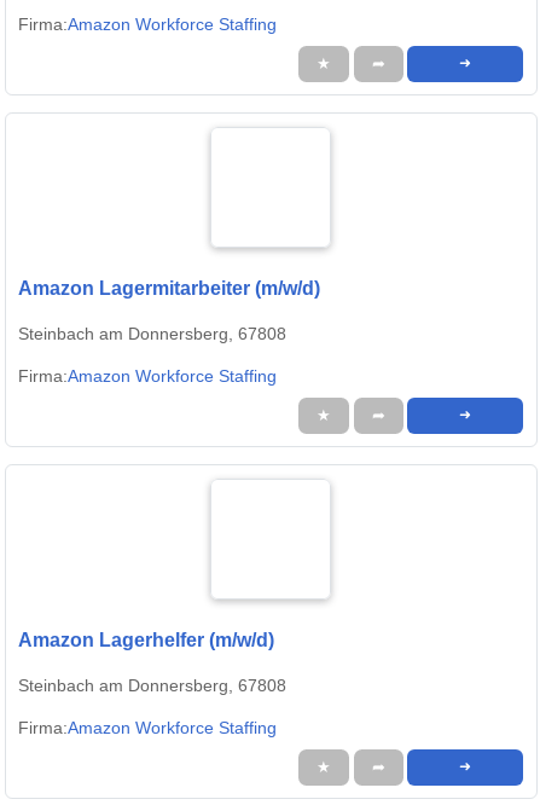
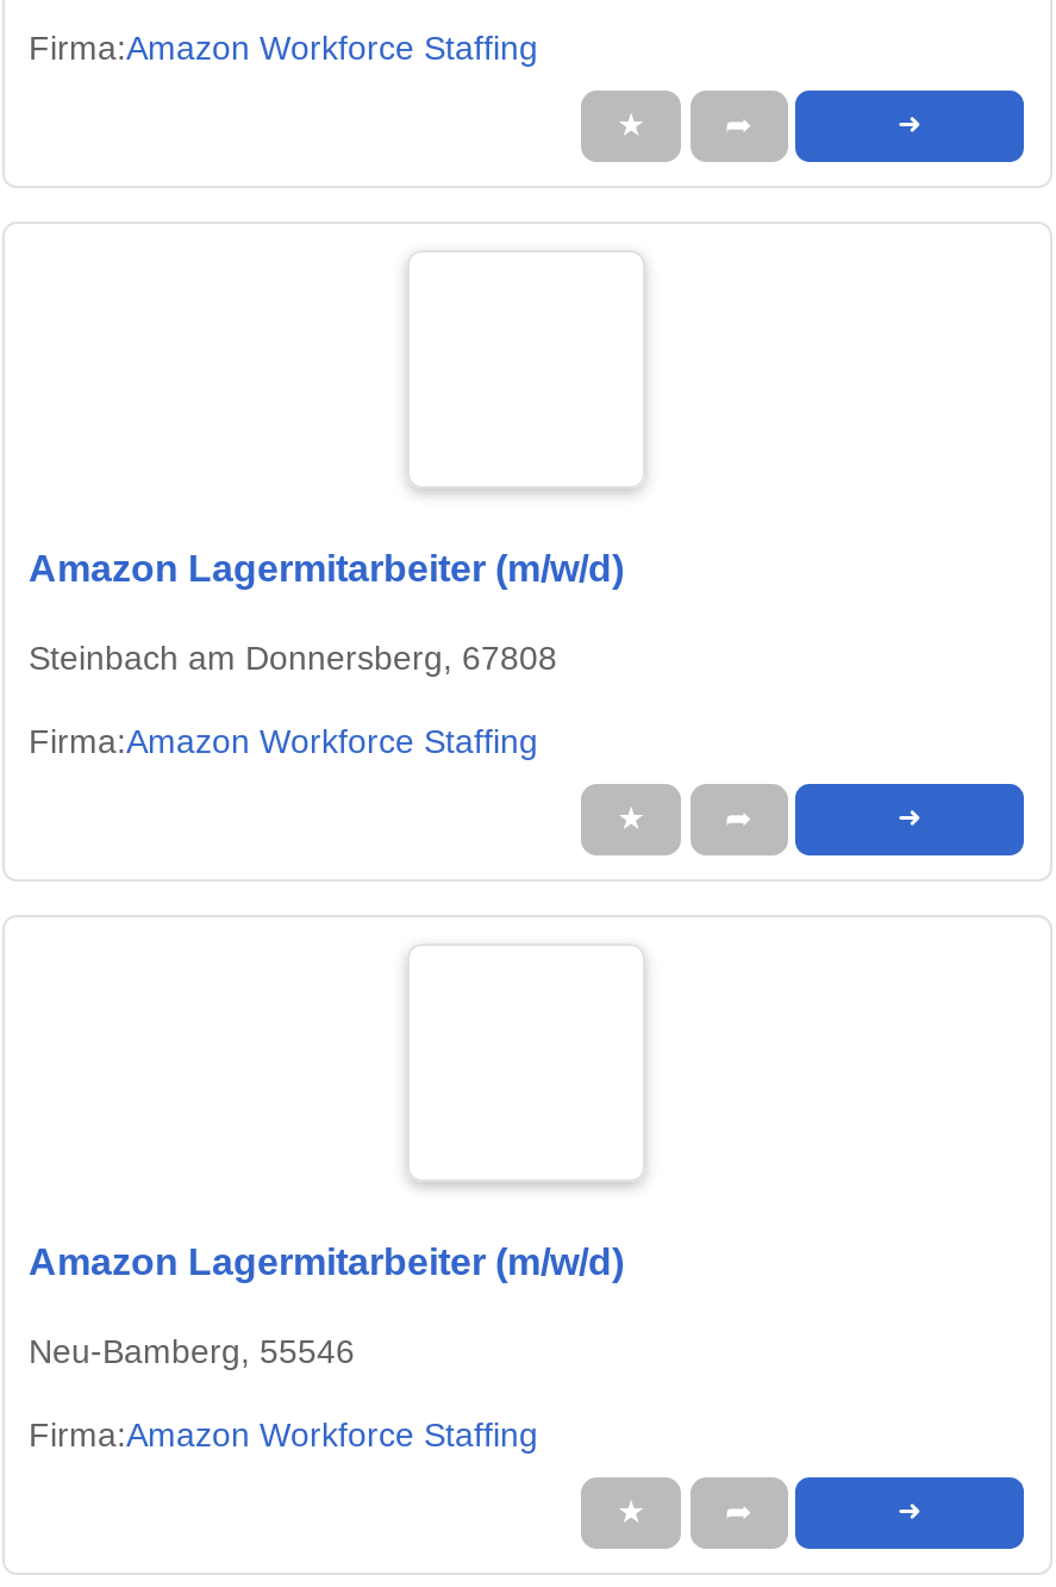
- Amazon Lagerhelfer (m/w/d)
+ Amazon Lagermitarbeiter (m/w/d)

- Steinbach am Donnersberg, 67808
+ Neu-Bamberg, 55546
